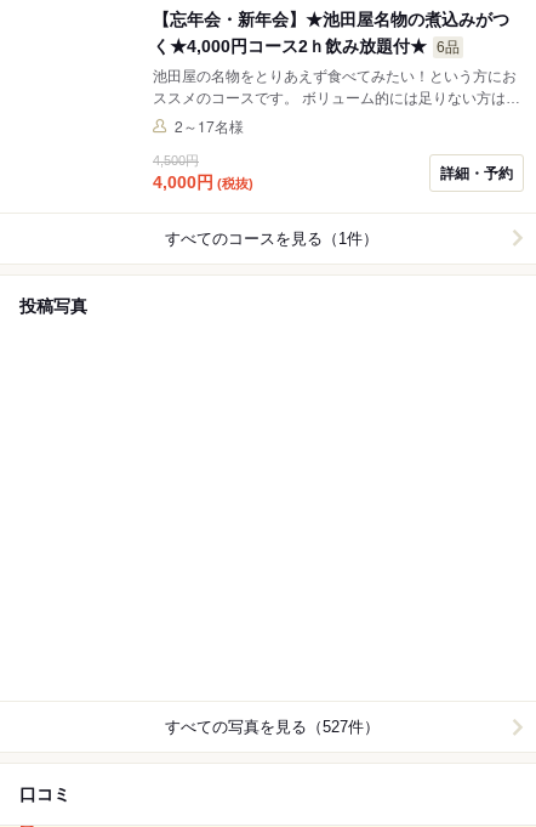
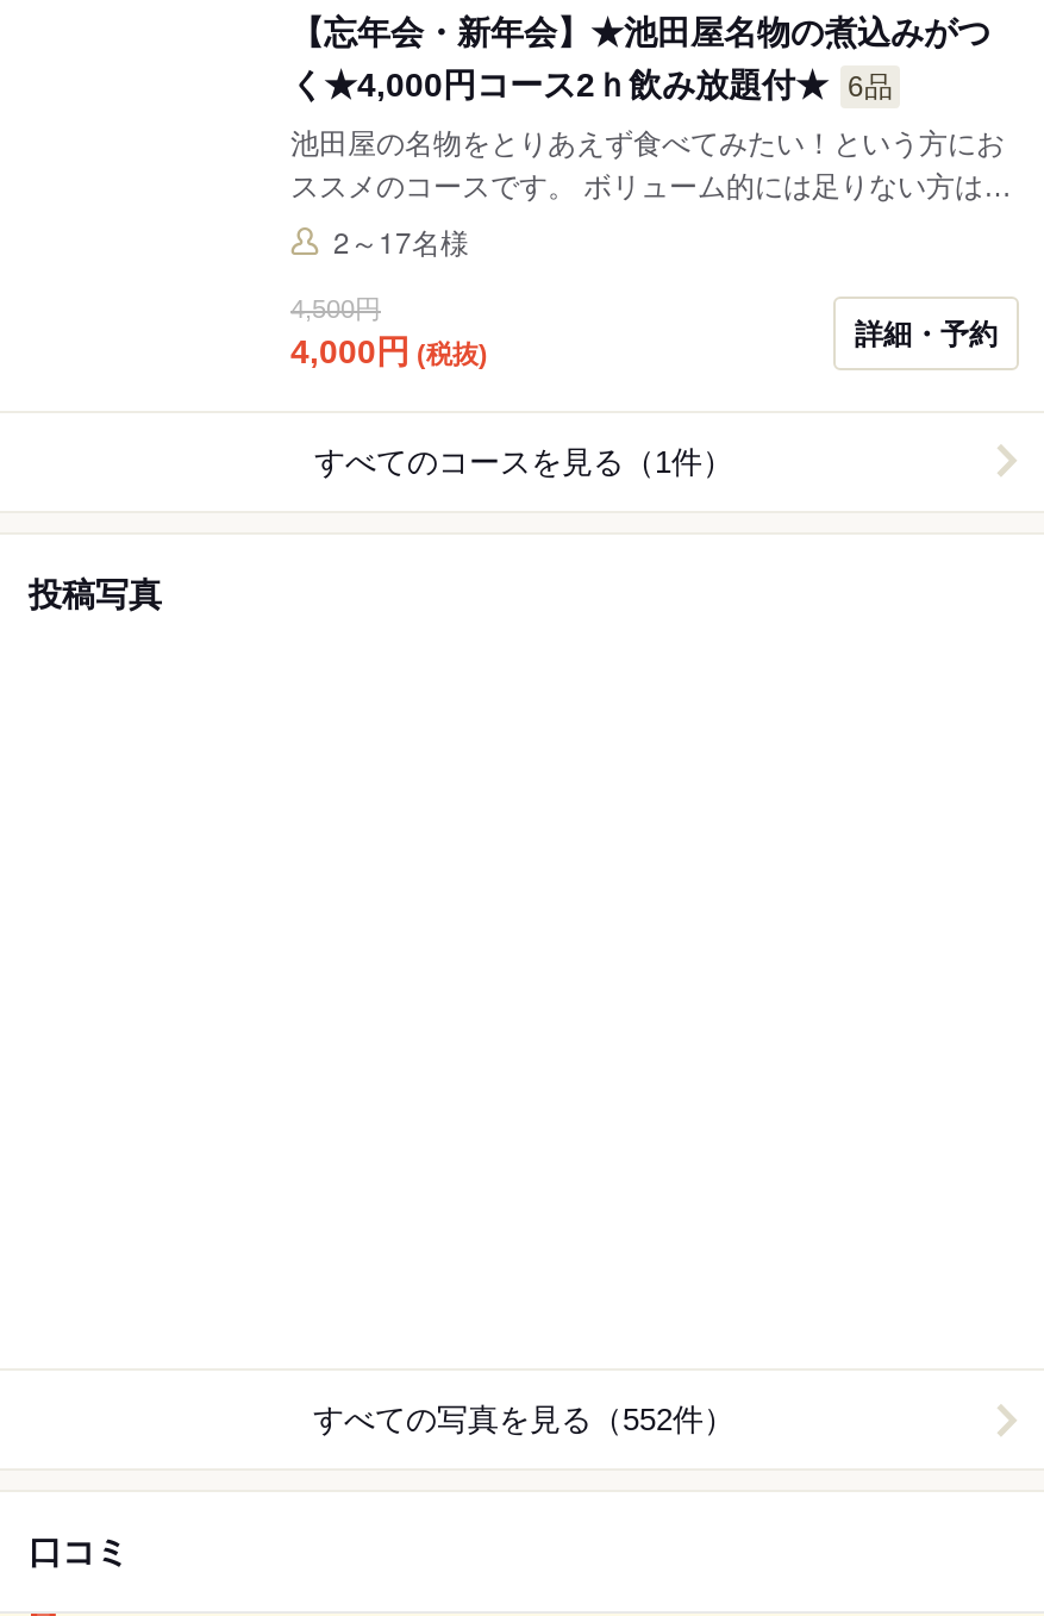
- すべての写真を見る（527件）
+ すべての写真を見る（552件）
